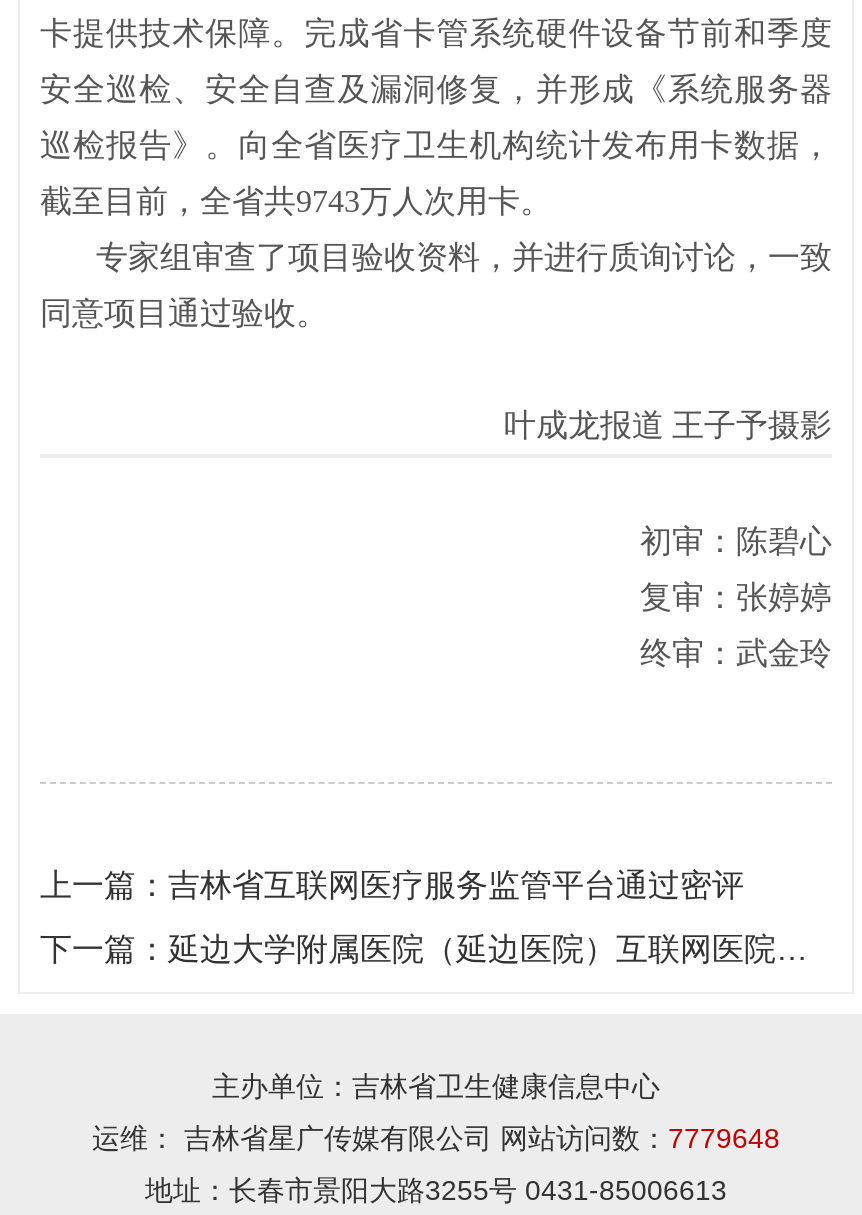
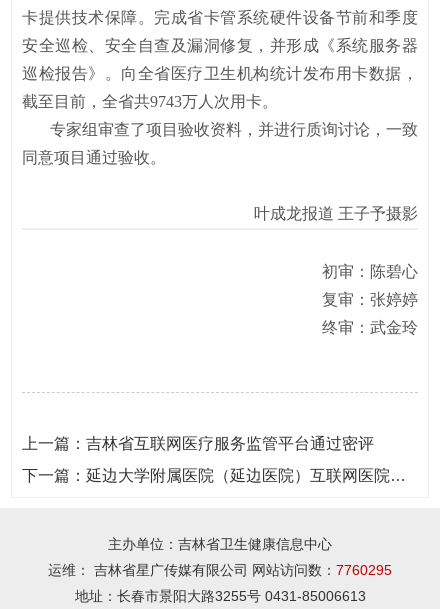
- 运维： 吉林省星广传媒有限公司 网站访问数：7779648
+ 运维： 吉林省星广传媒有限公司 网站访问数：7760295
